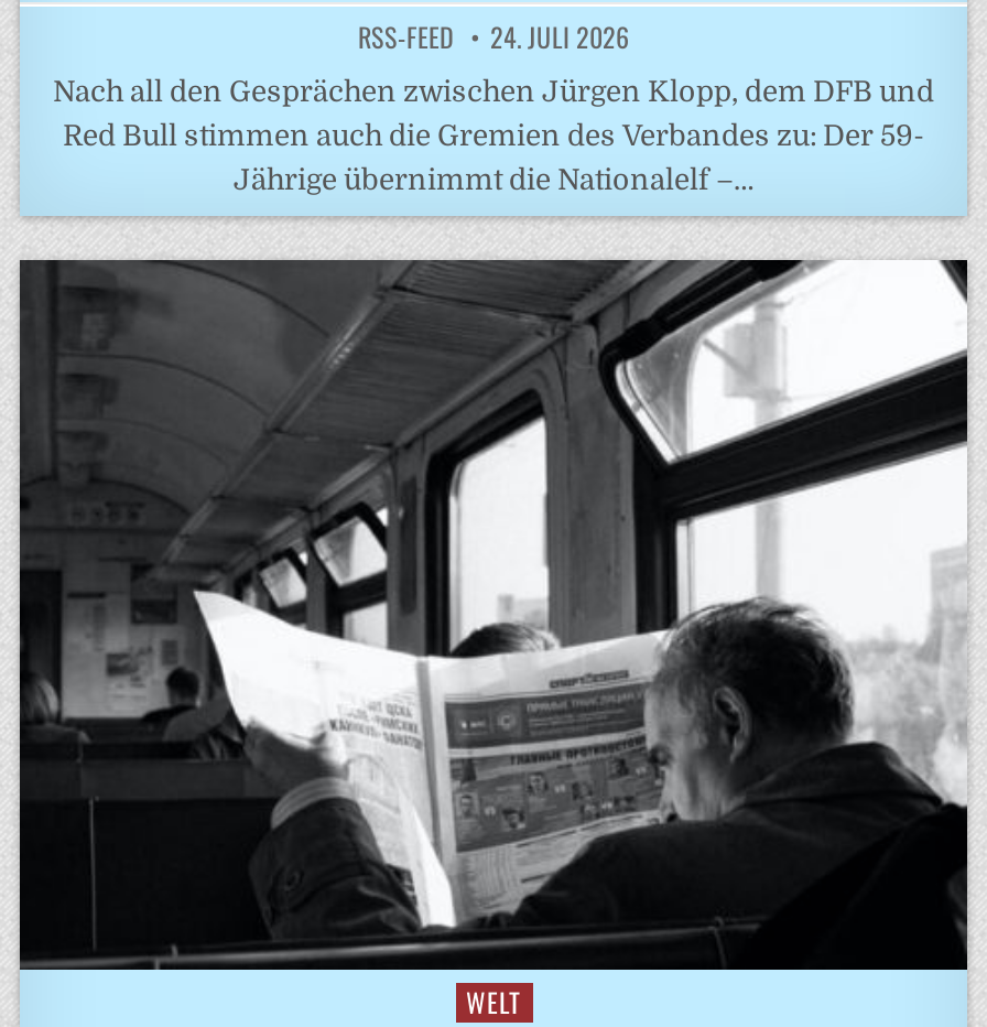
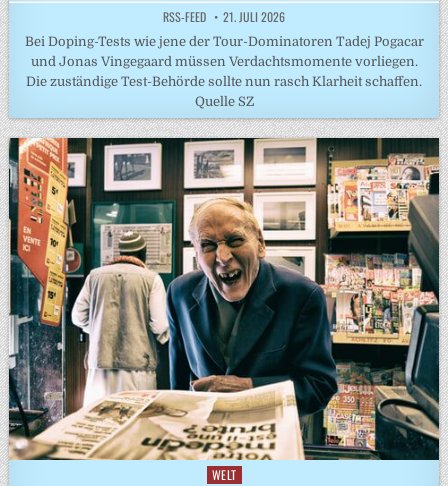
- RSS-FEED 24. JULI 2026
+ RSS-FEED 21. JULI 2026

- Nach all den Gesprächen zwischen Jürgen Klopp, dem DFB und
- Red Bull stimmen auch die Gremien des Verbandes zu: Der 59-
- Jährige übernimmt die Nationalelf –…
+ Bei Doping-Tests wie jene der Tour-Dominatoren Tadej Pogacar
+ und Jonas Vingegaard müssen Verdachtsmomente vorliegen.
+ Die zuständige Test-Behörde sollte nun rasch Klarheit schaffen.
+ Quelle SZ

- [image]
+ [image]
